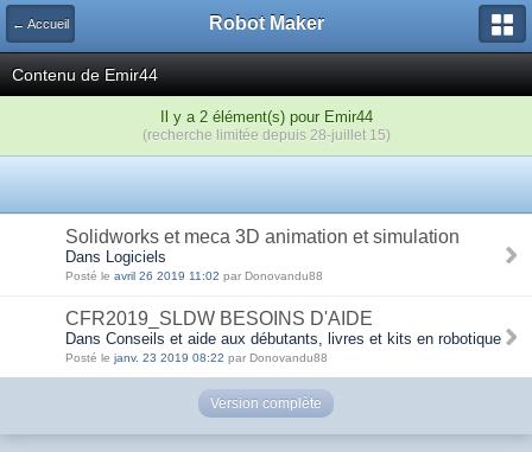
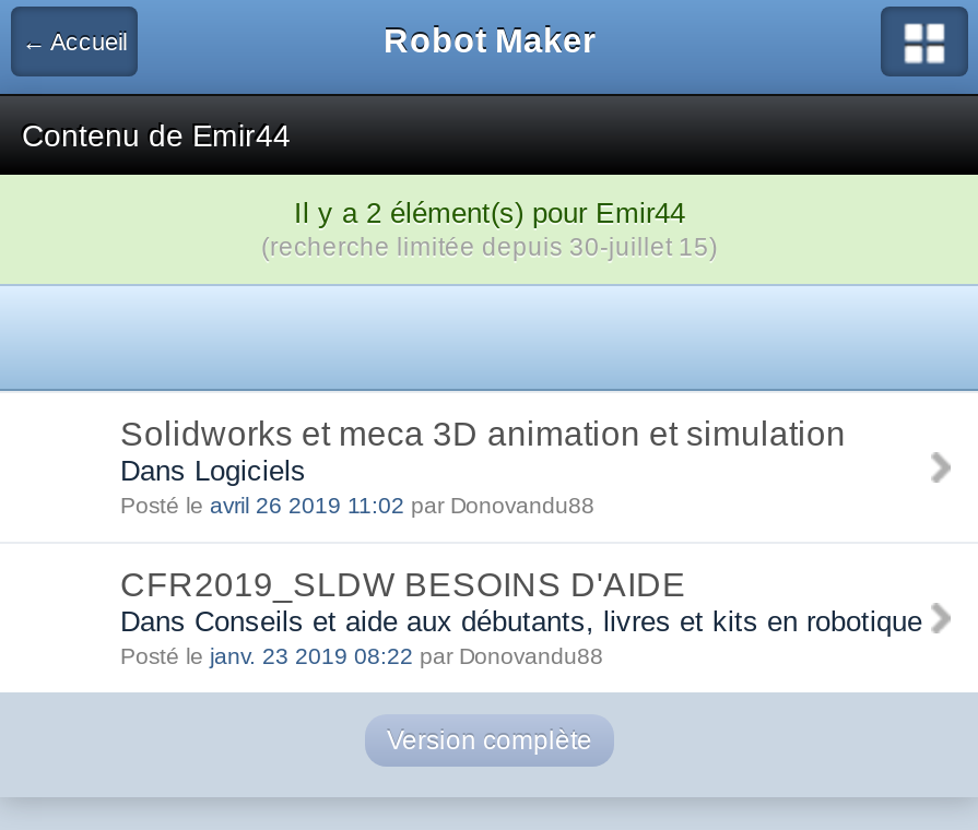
- (recherche limitée depuis 28-juillet 15)
+ (recherche limitée depuis 30-juillet 15)
